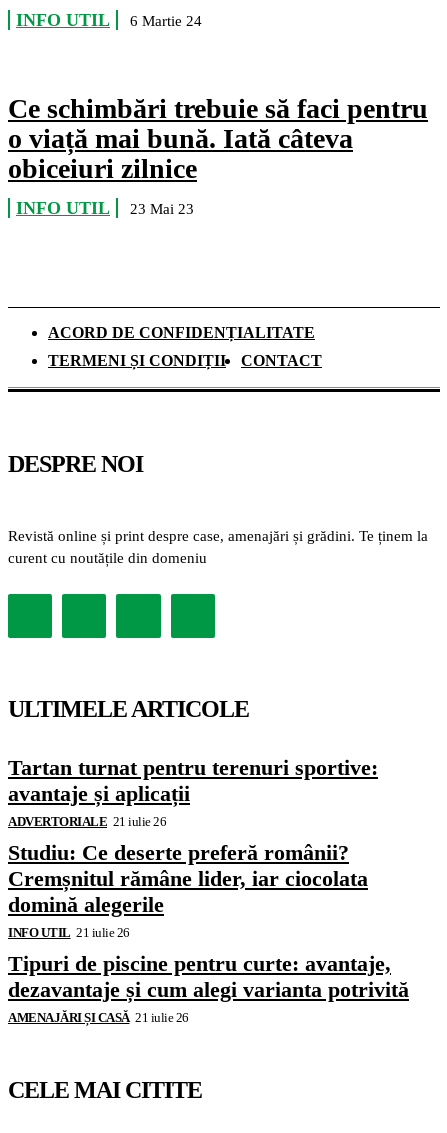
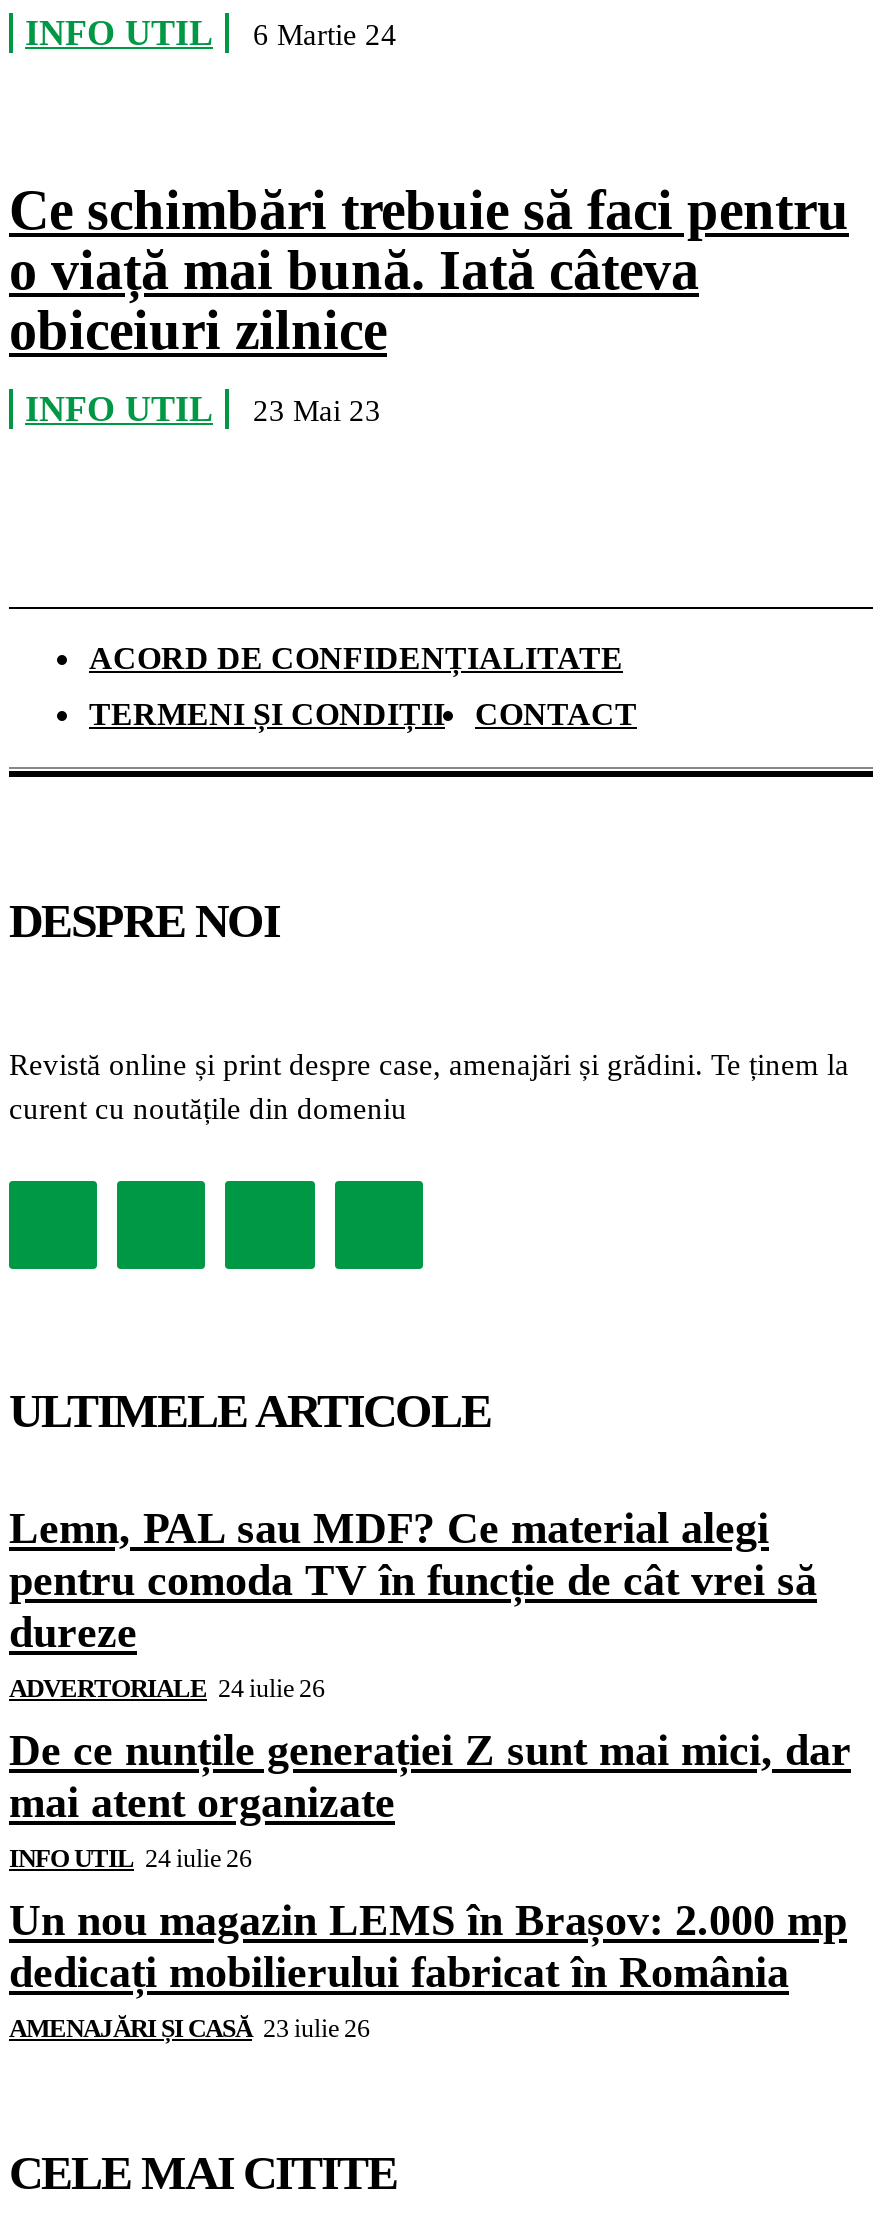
- Tartan turnat pentru terenuri sportive:
- avantaje și aplicații
- ADVERTORIALE 21 iulie 26
- Studiu: Ce deserte preferă românii?
- Cremșnitul rămâne lider, iar ciocolata
- domină alegerile
- INFO UTIL 21 iulie 26
- Tipuri de piscine pentru curte: avantaje,
- dezavantaje și cum alegi varianta potrivită
- AMENAJĂRI ȘI CASĂ 21 iulie 26
+ Lemn, PAL sau MDF? Ce material alegi
+ pentru comoda TV în funcție de cât vrei să
+ dureze
+ ADVERTORIALE 24 iulie 26
+ De ce nunțile generației Z sunt mai mici, dar
+ mai atent organizate
+ INFO UTIL 24 iulie 26
+ Un nou magazin LEMS în Brașov: 2.000 mp
+ dedicați mobilierului fabricat în România
+ AMENAJĂRI ȘI CASĂ 23 iulie 26
